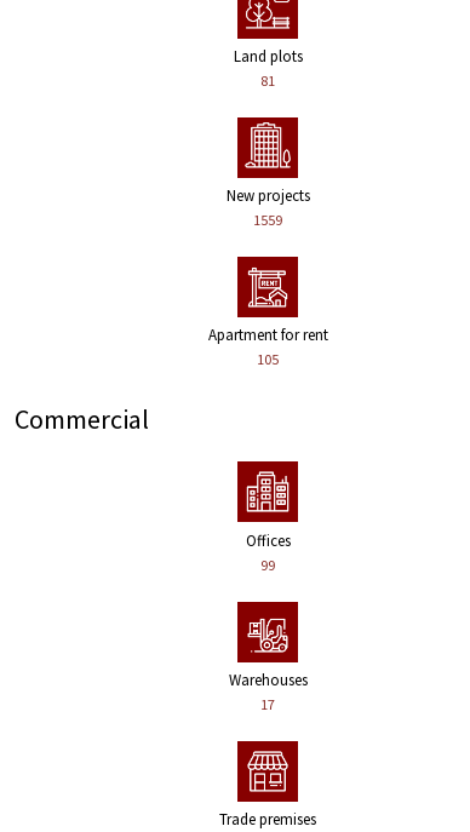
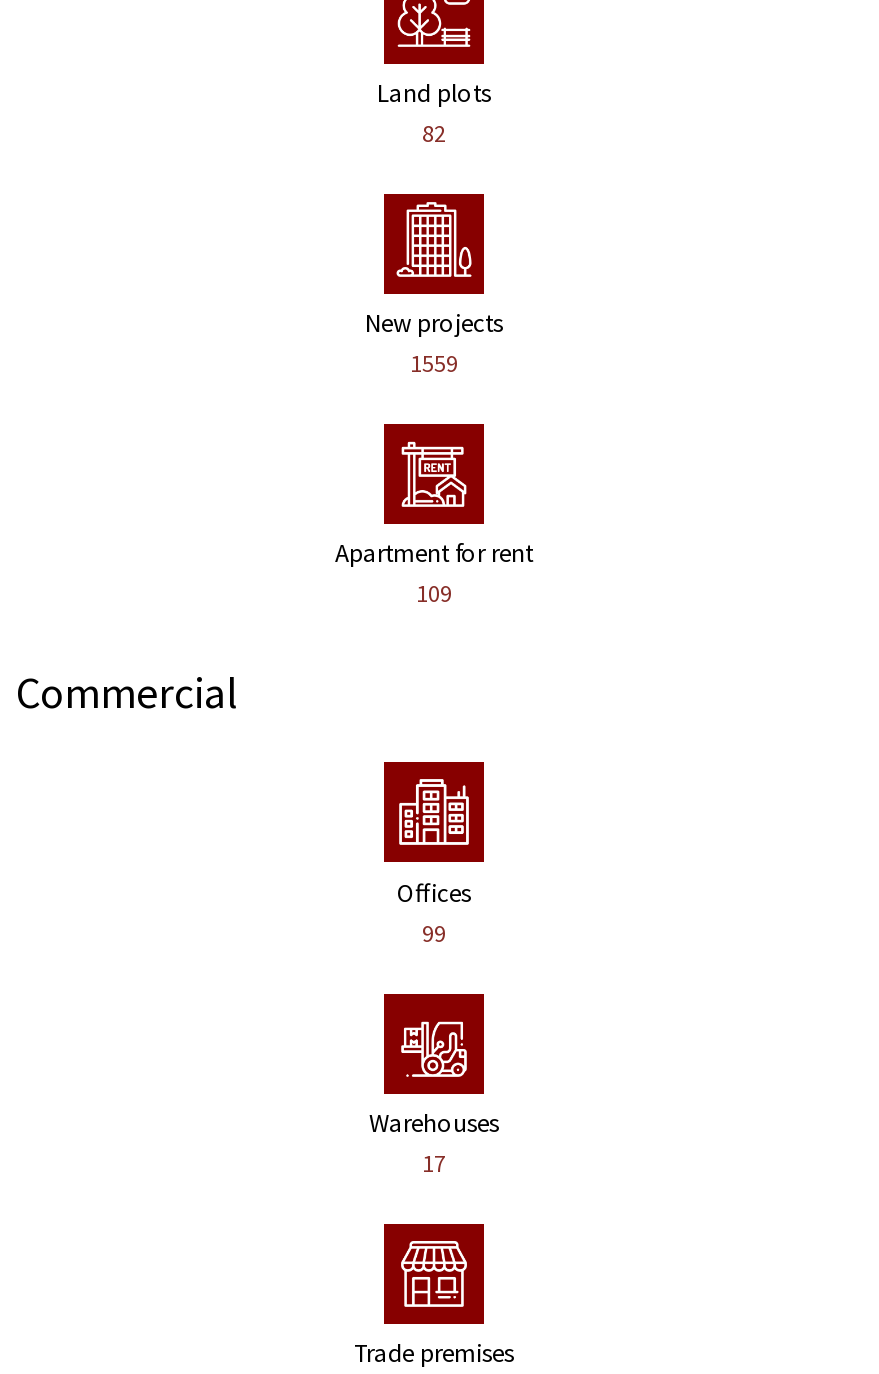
- 81
+ 82

- 105
+ 109
